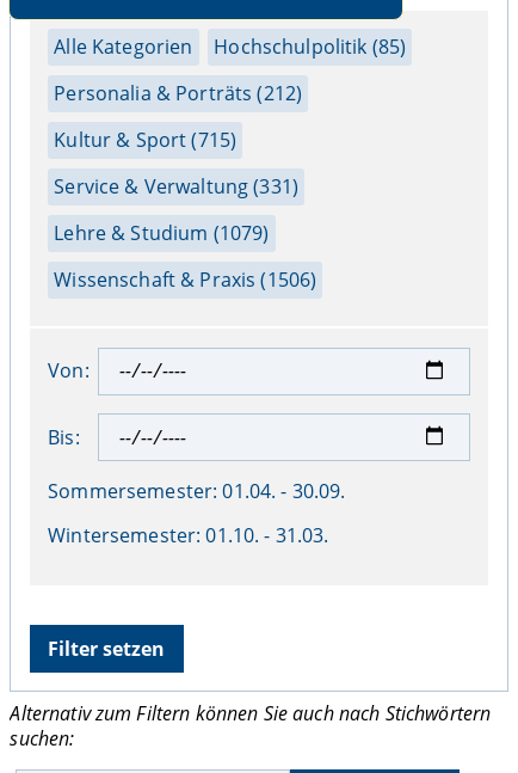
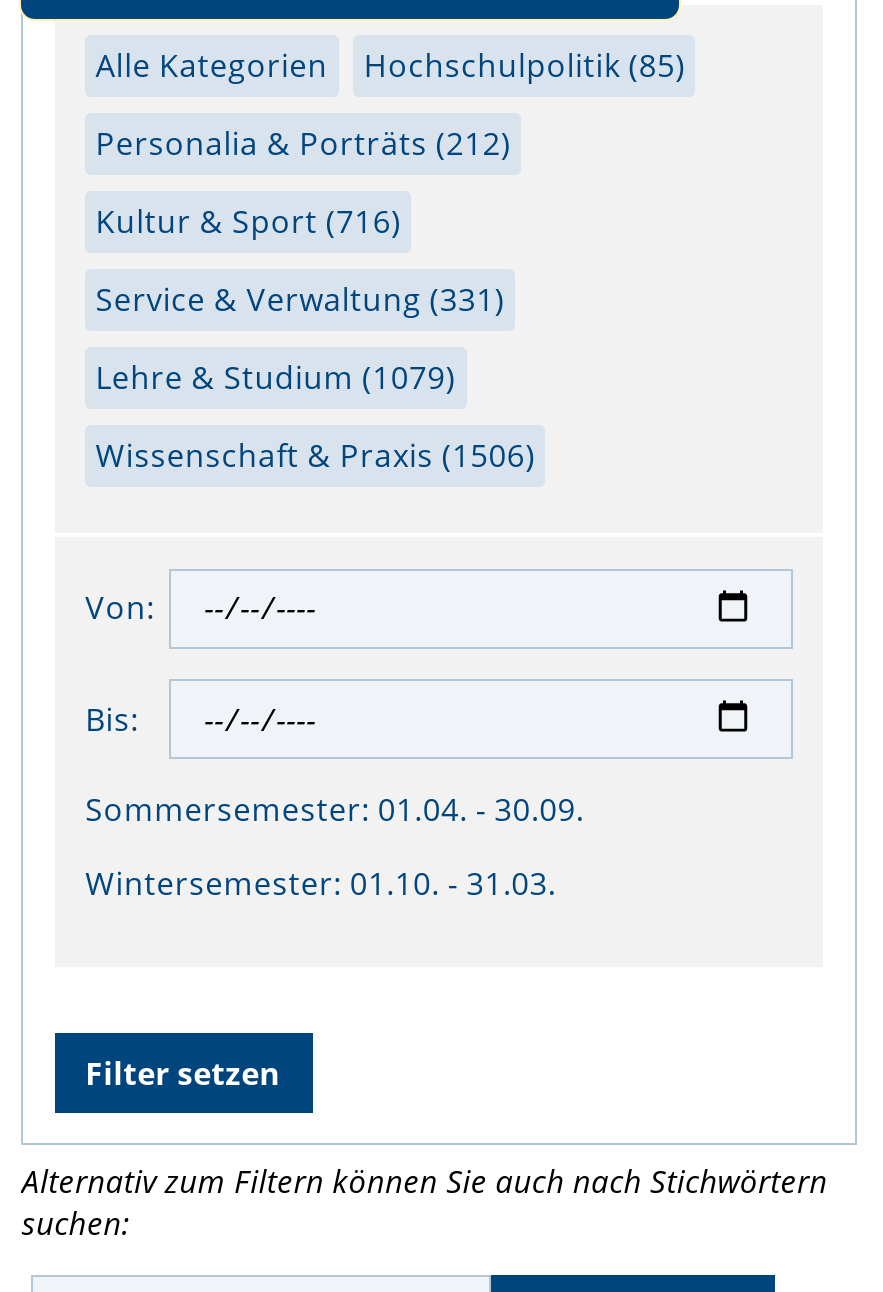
- Kultur & Sport (715)
+ Kultur & Sport (716)
